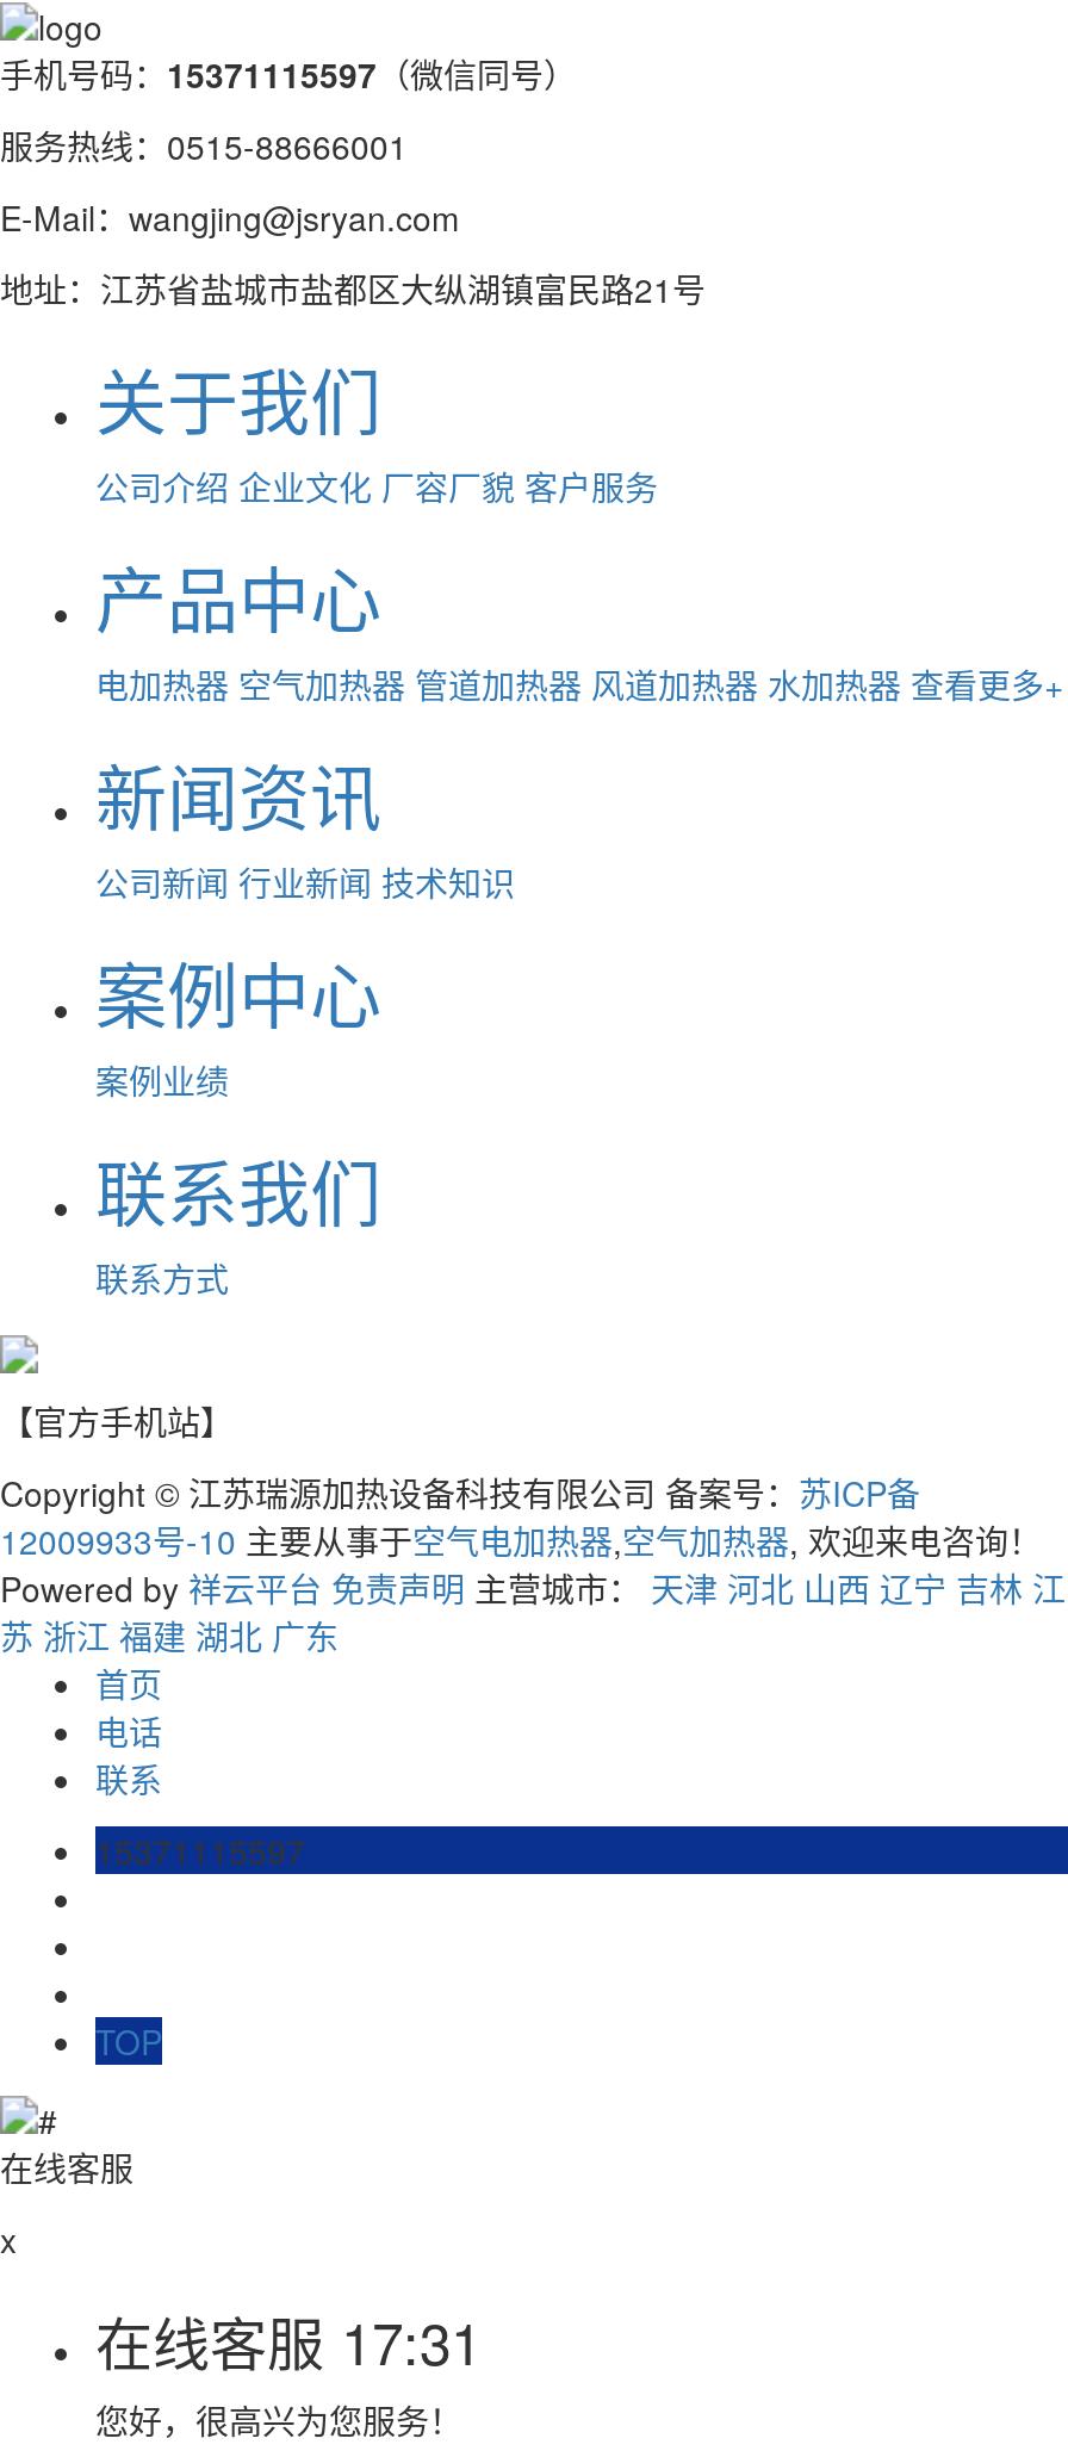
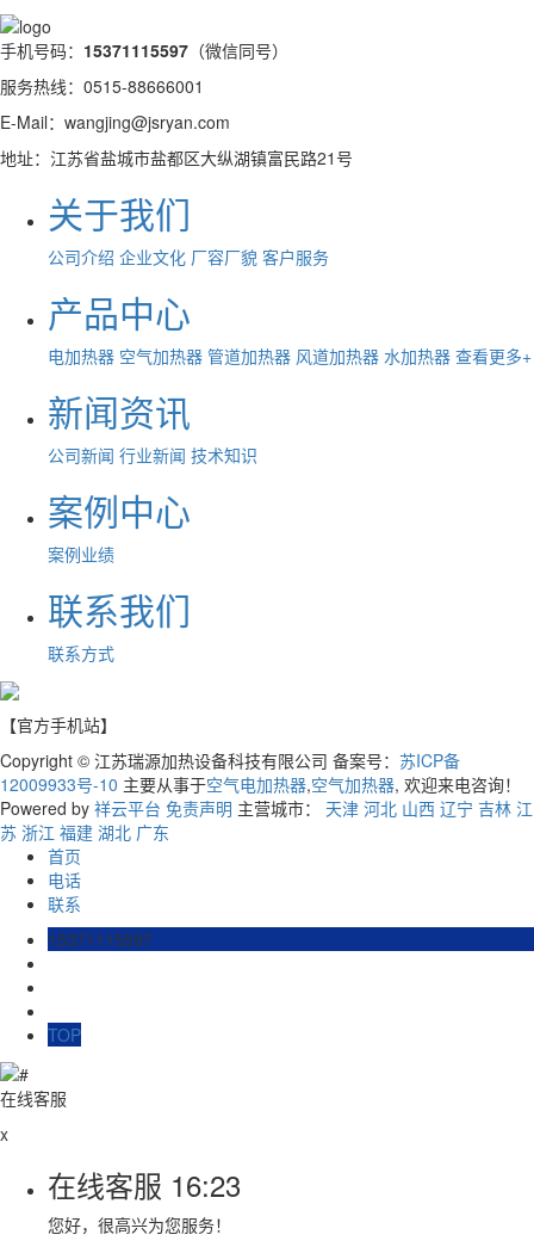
- 在线客服17:31
+ 在线客服16:23
